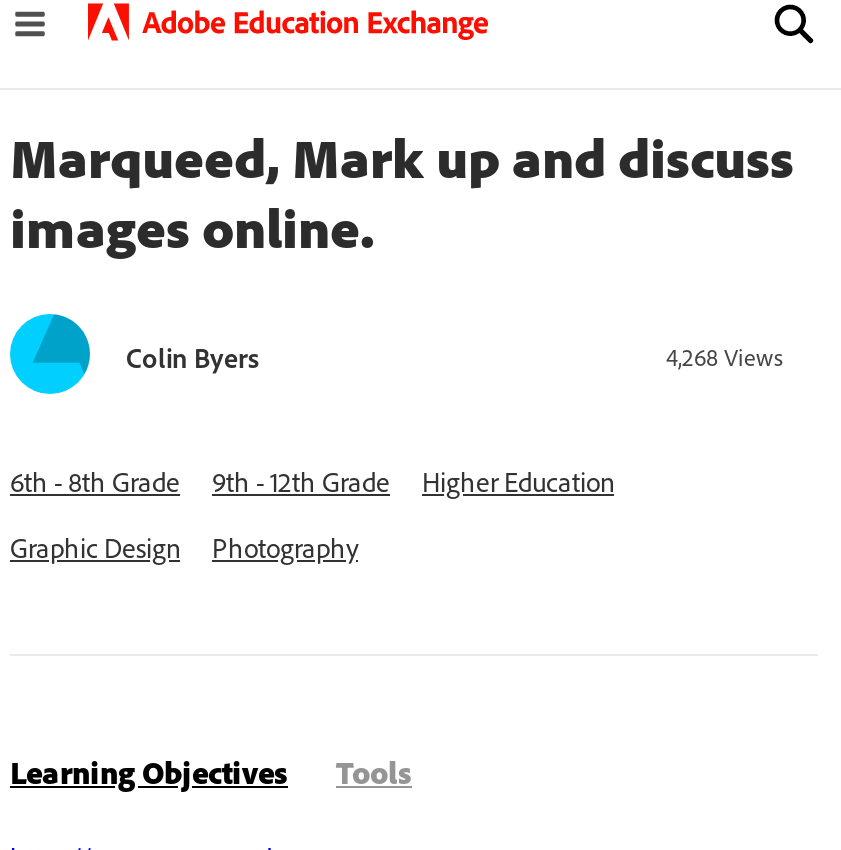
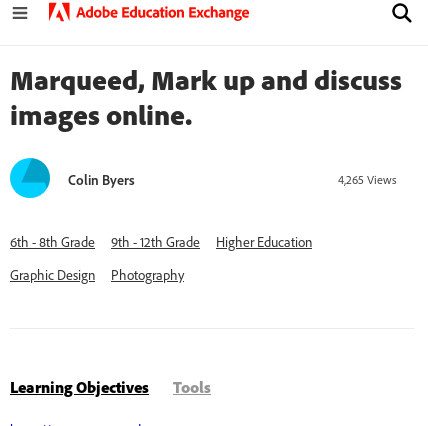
- 4,268 Views
+ 4,265 Views
